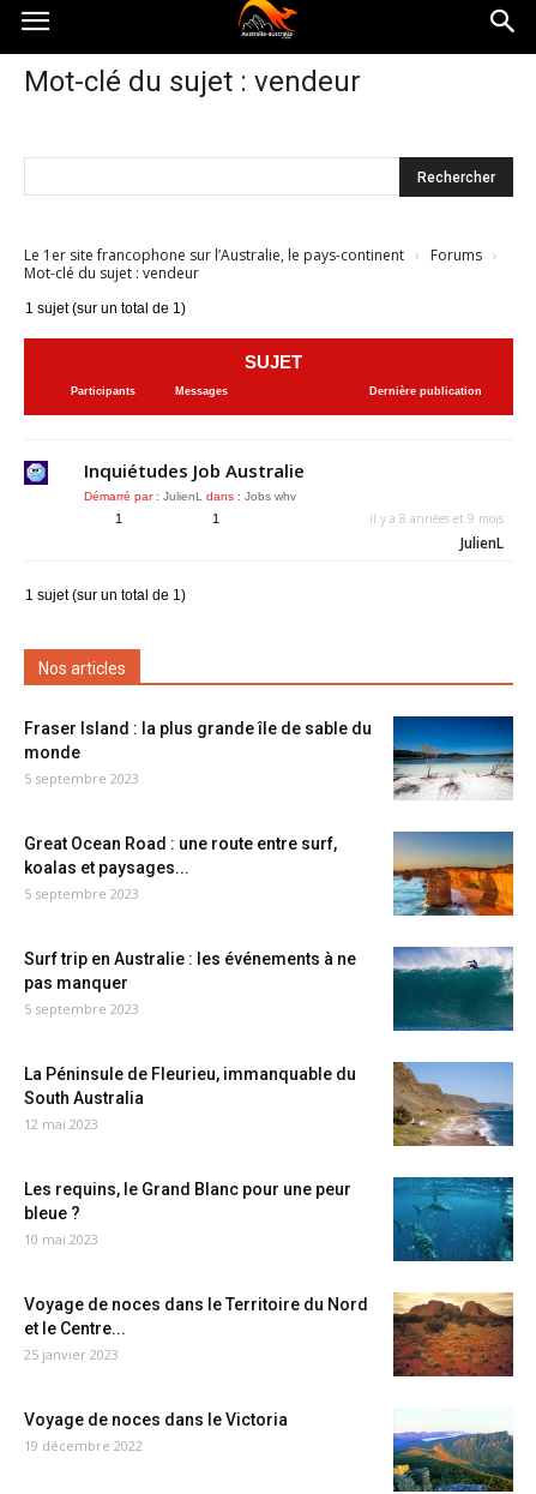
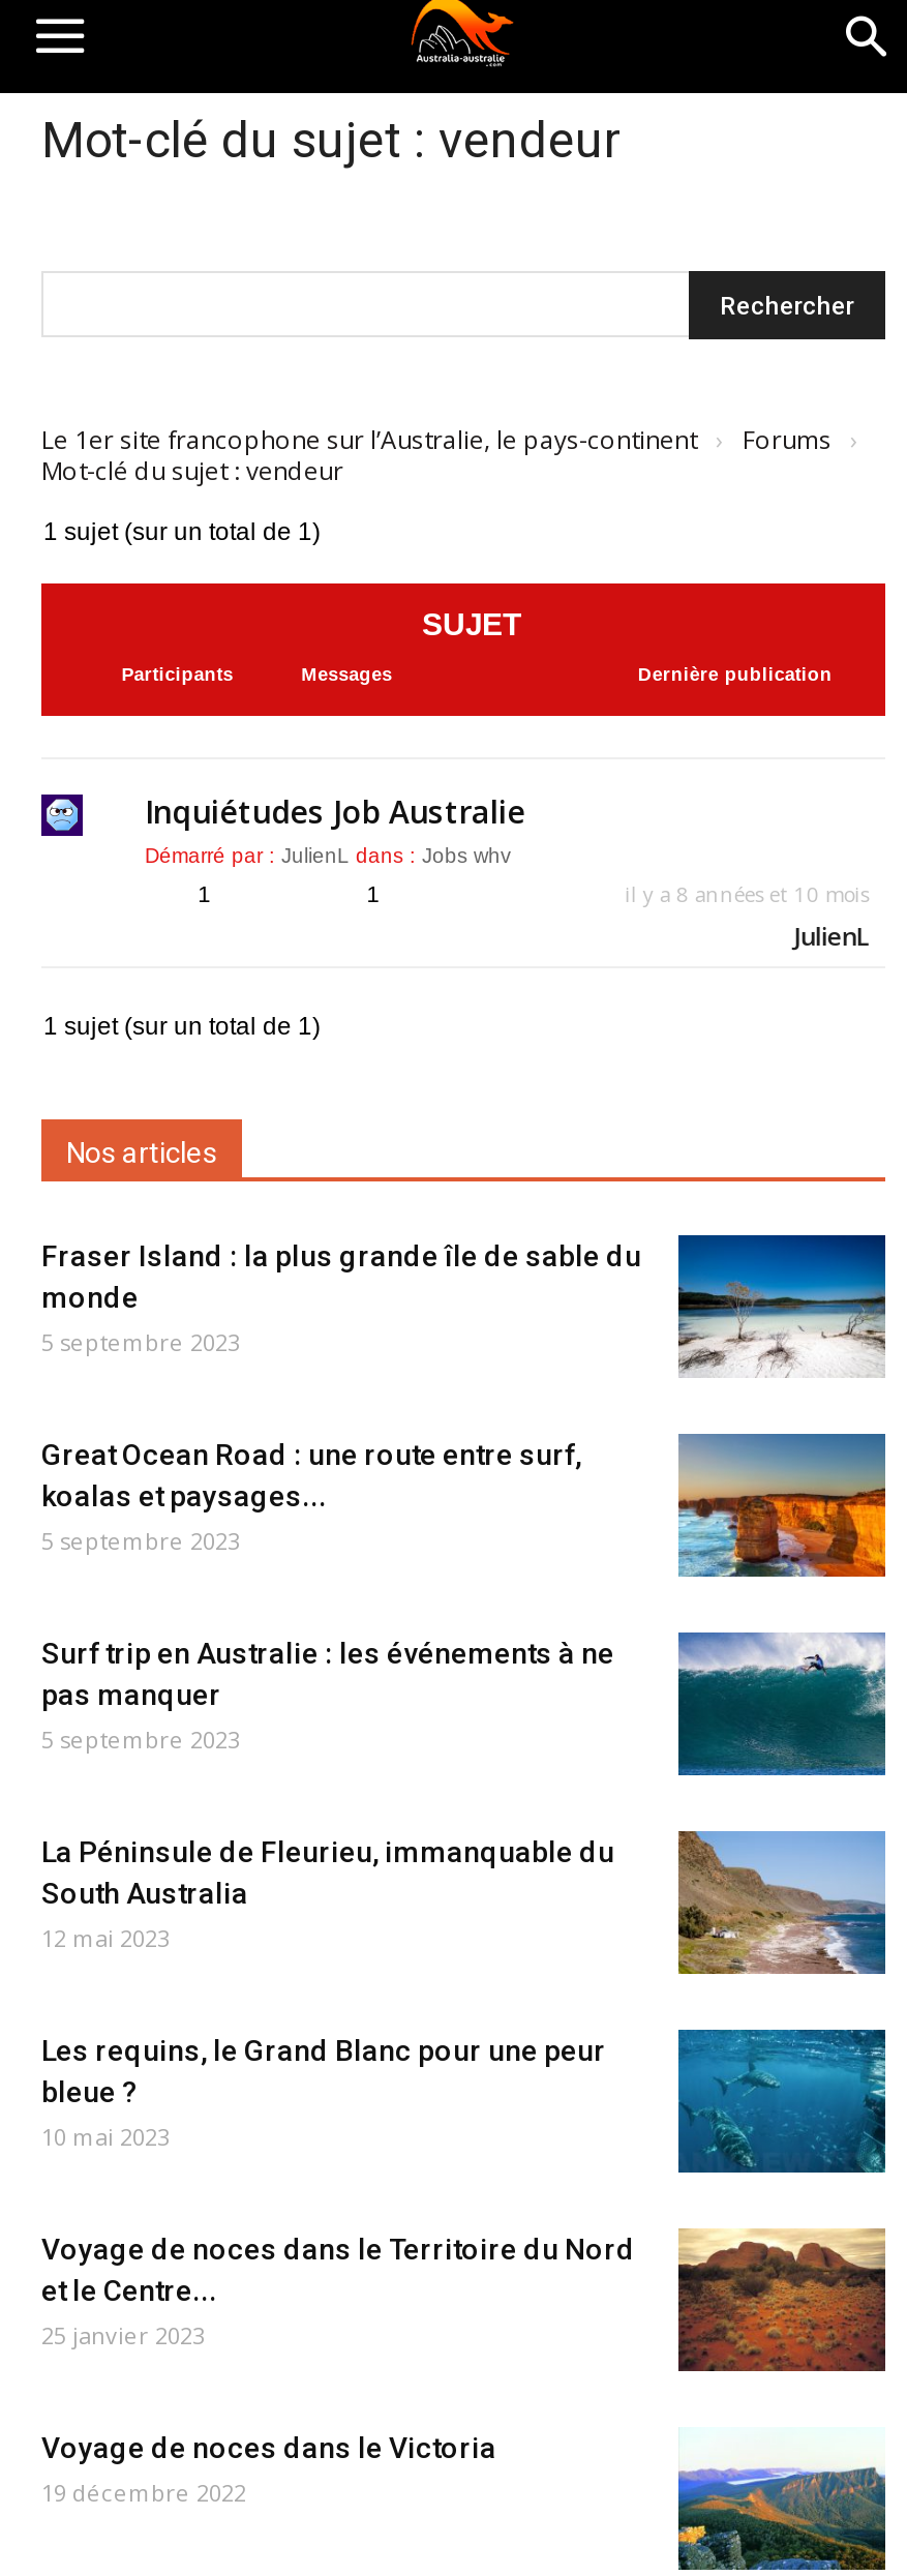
- il y a 8 années et 9 mois
+ il y a 8 années et 10 mois
